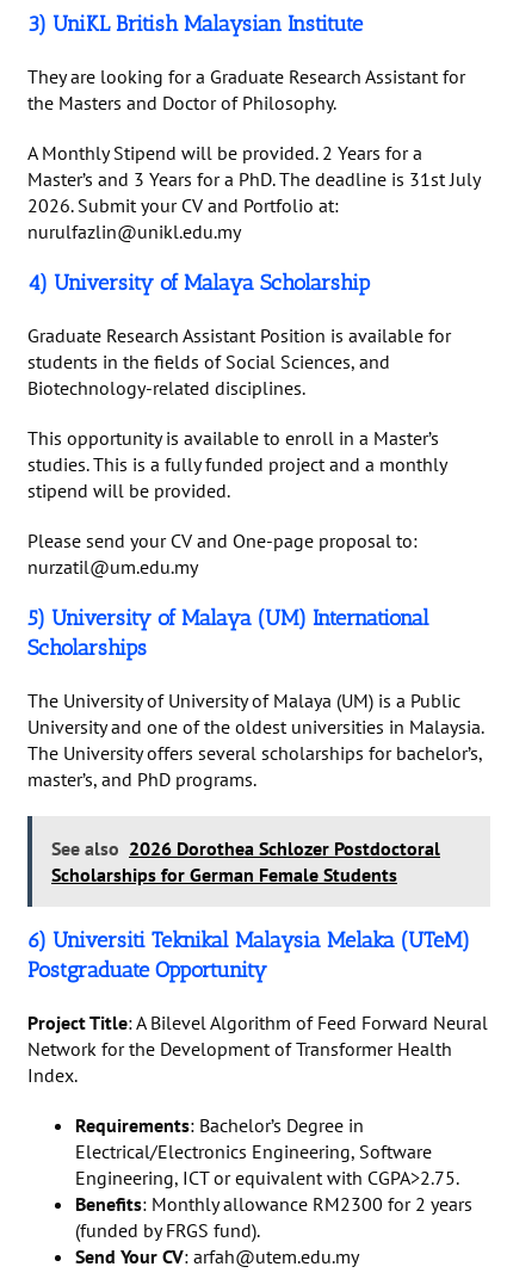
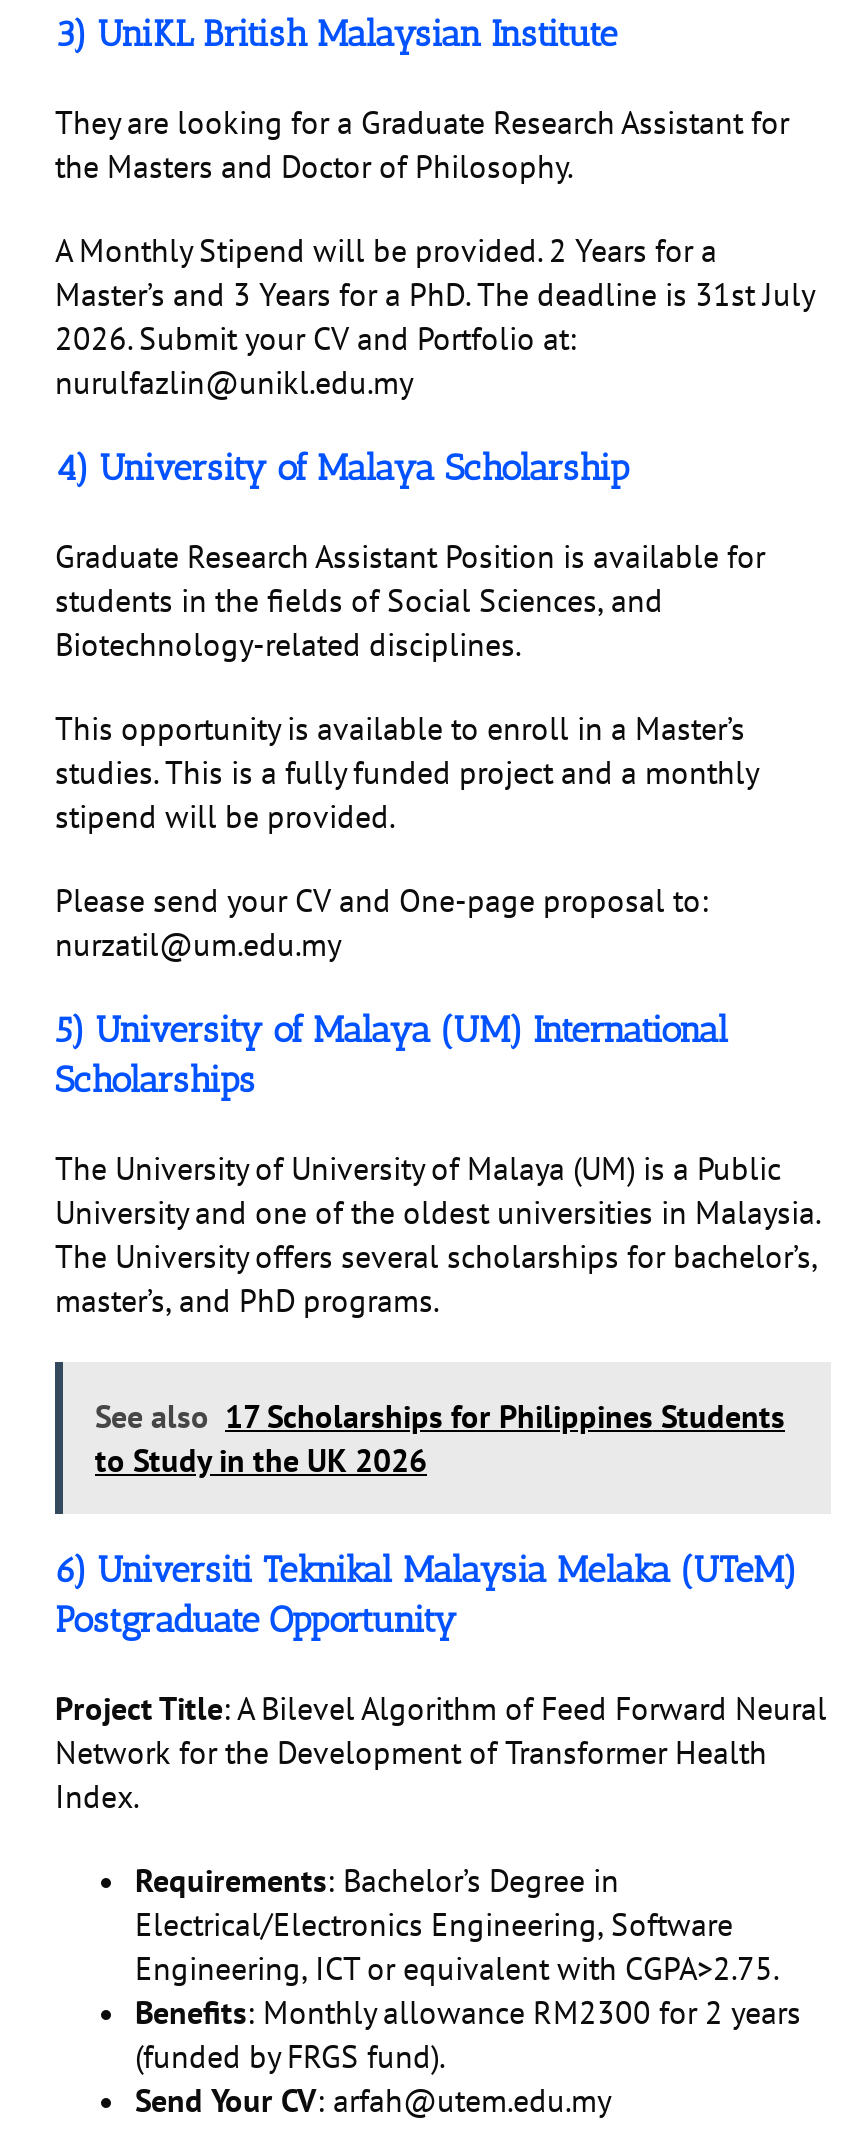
- See also 2026 Dorothea Schlozer Postdoctoral
- Scholarships for German Female Students
+ See also 17 Scholarships for Philippines Students
+ to Study in the UK 2026
